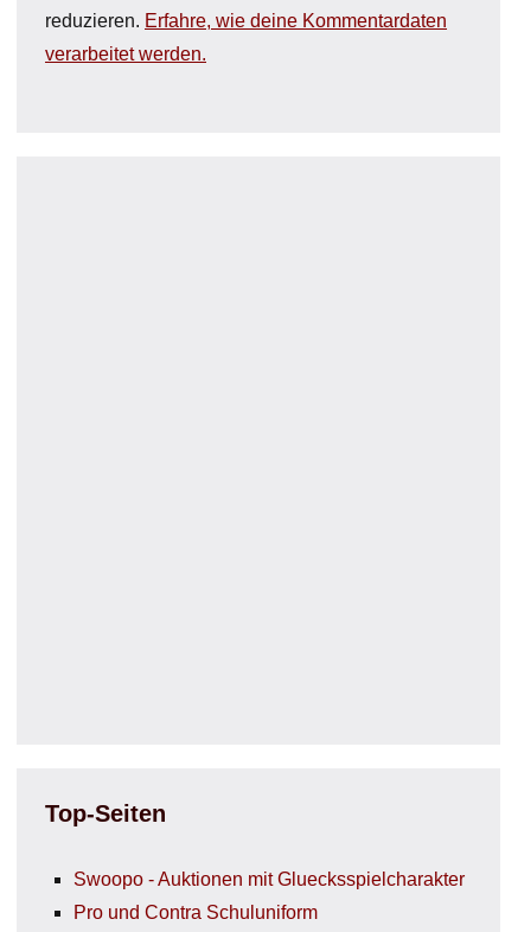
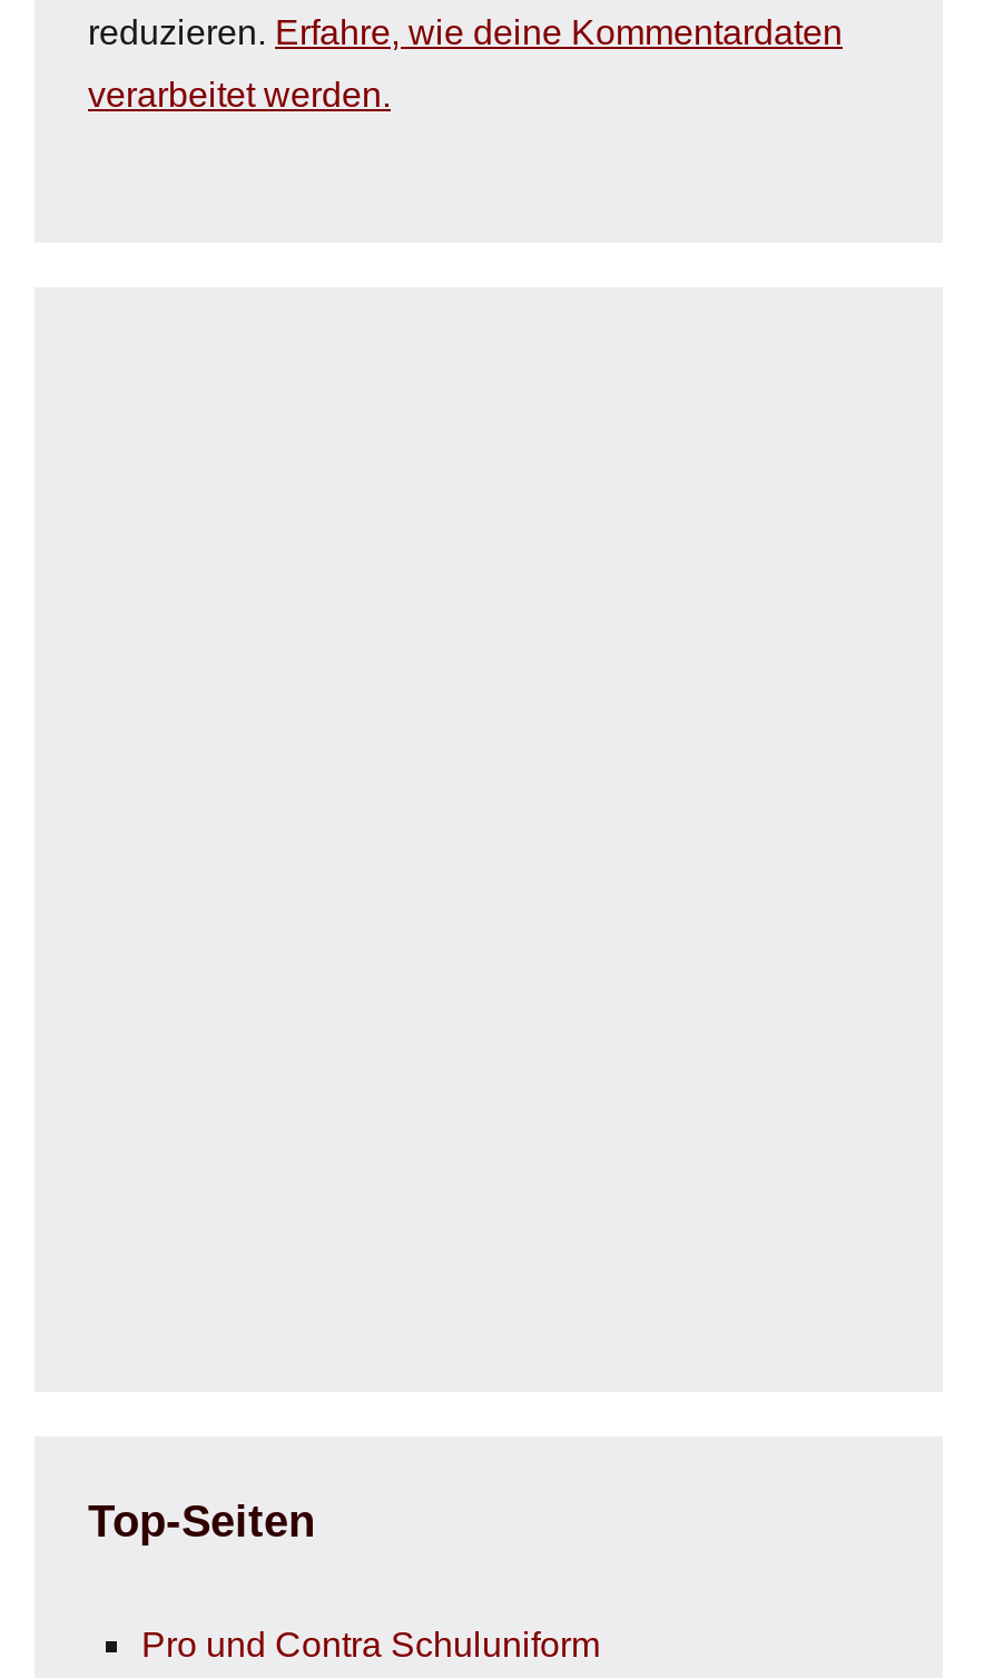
- Swoopo - Auktionen mit Gluecksspielcharakter
